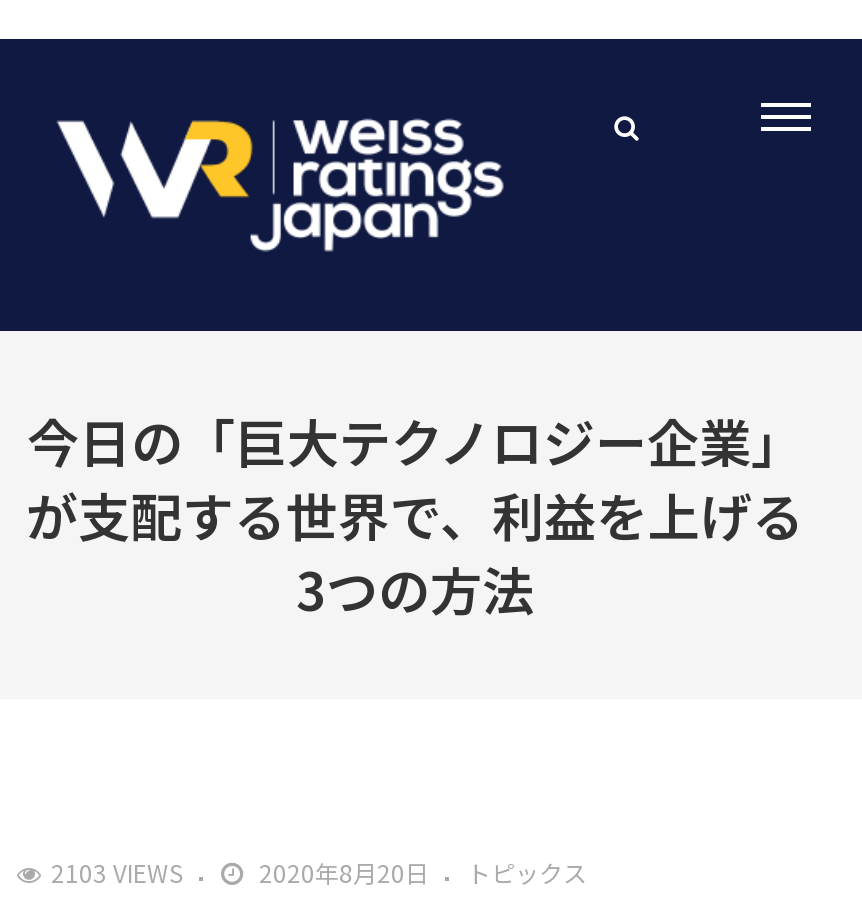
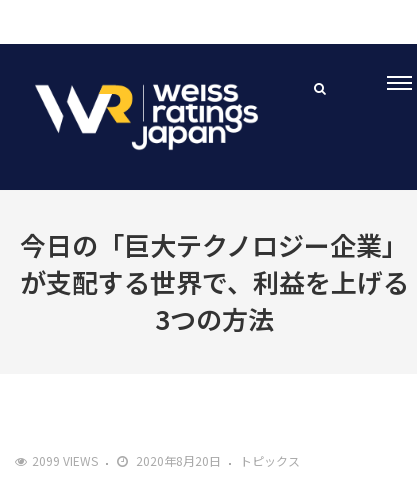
- 2103 VIEWS
+ 2099 VIEWS
